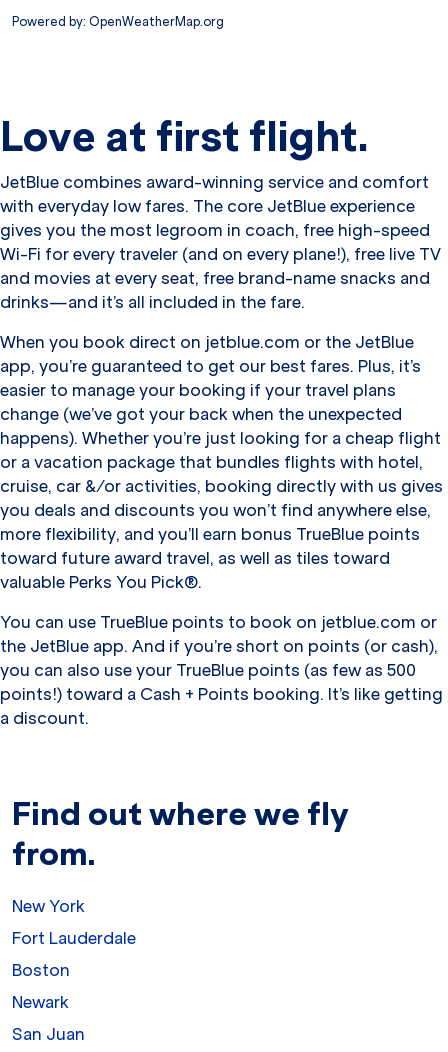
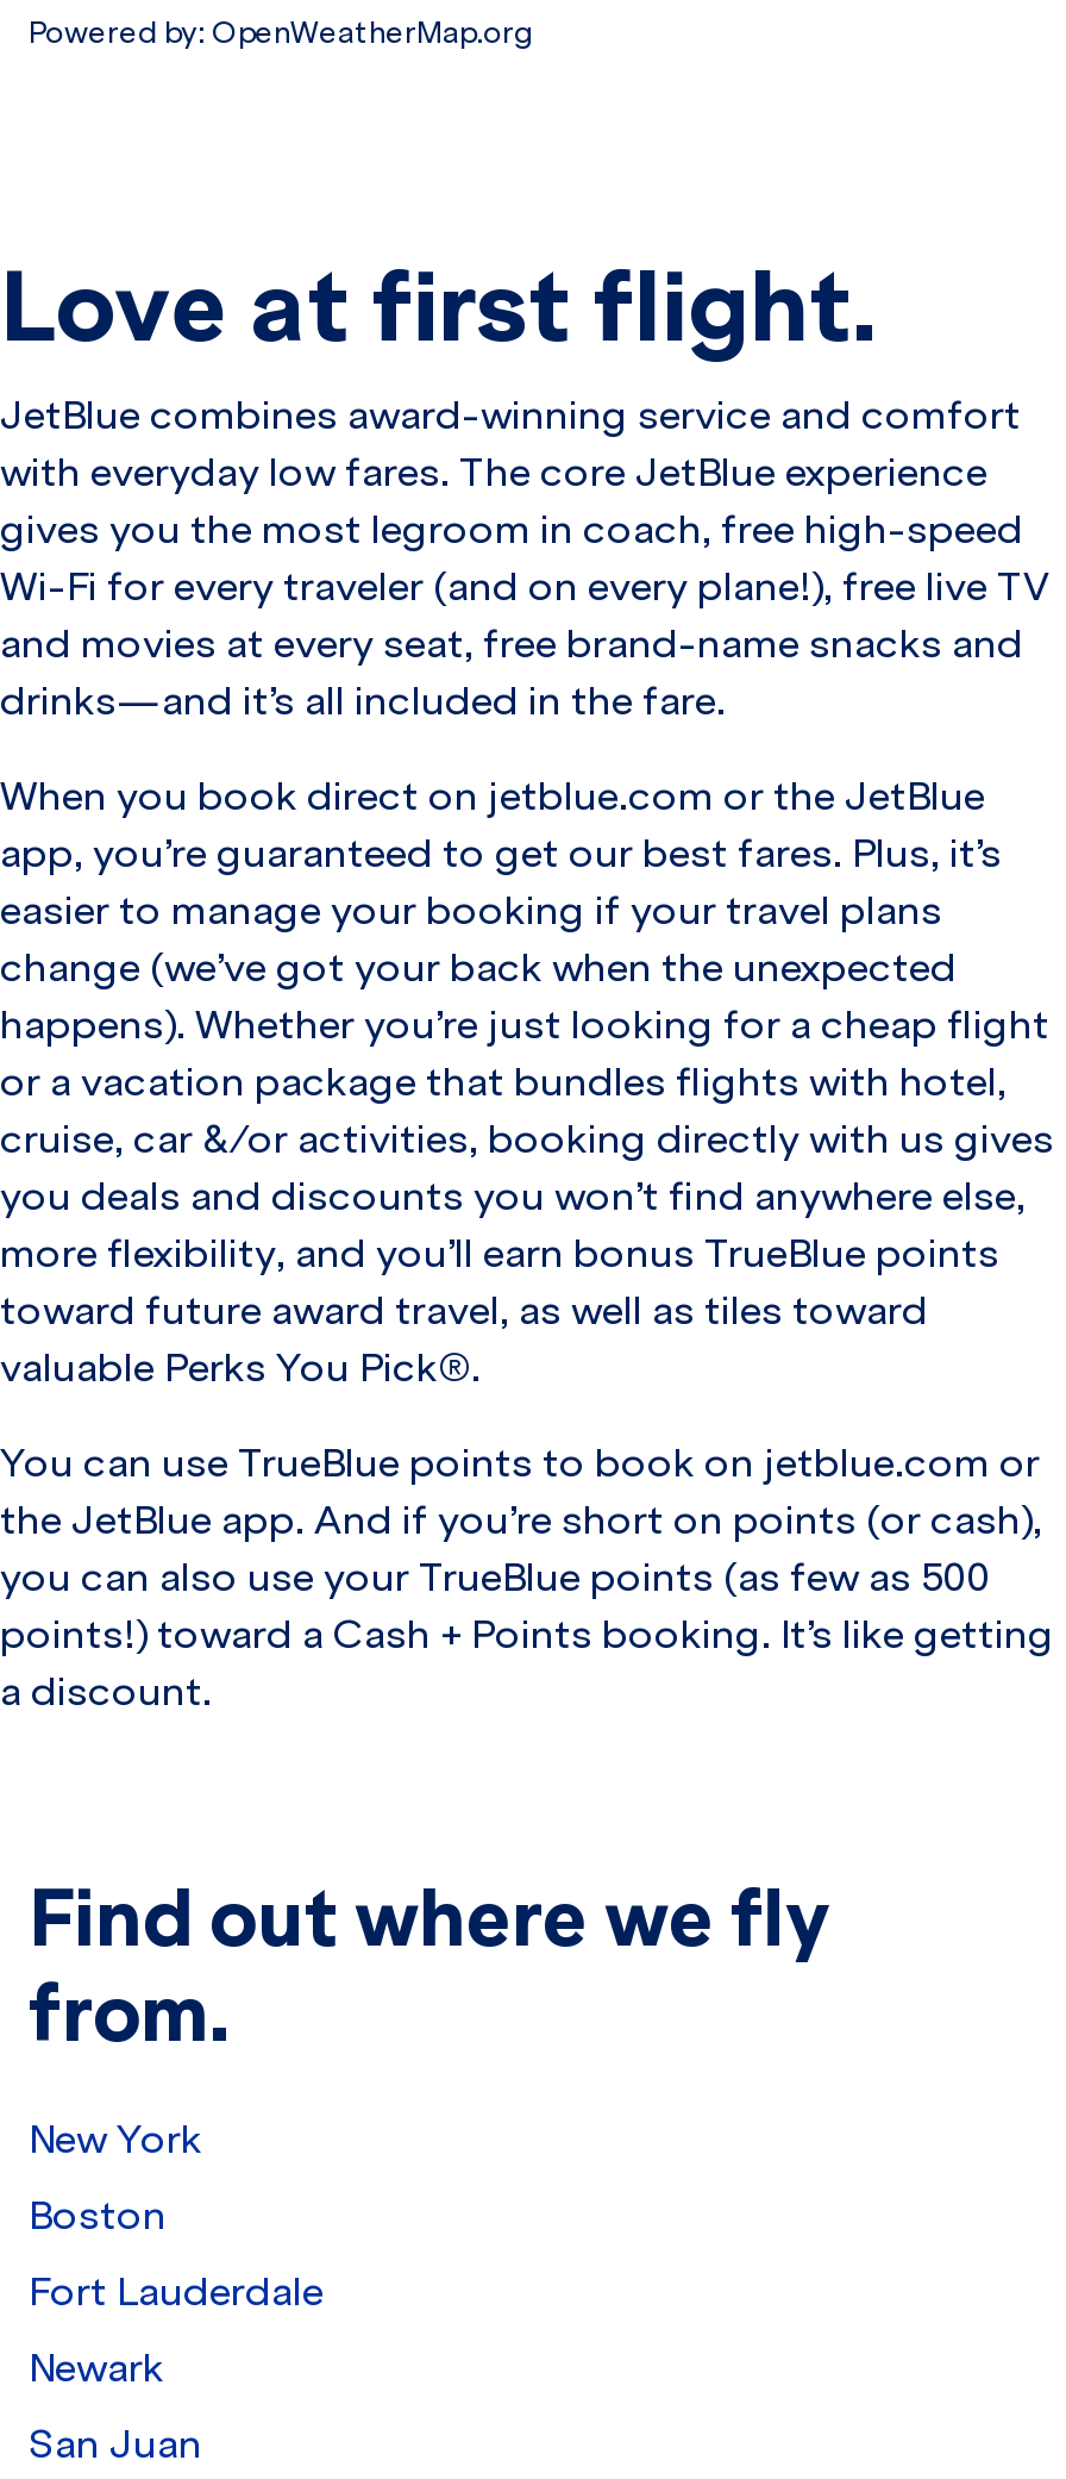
moved down: Fort Lauderdale

moved up: Boston
